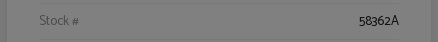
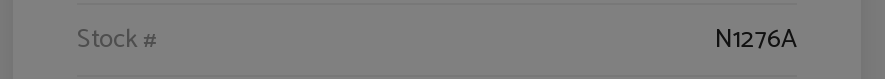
- 58362A
+ N1276A
